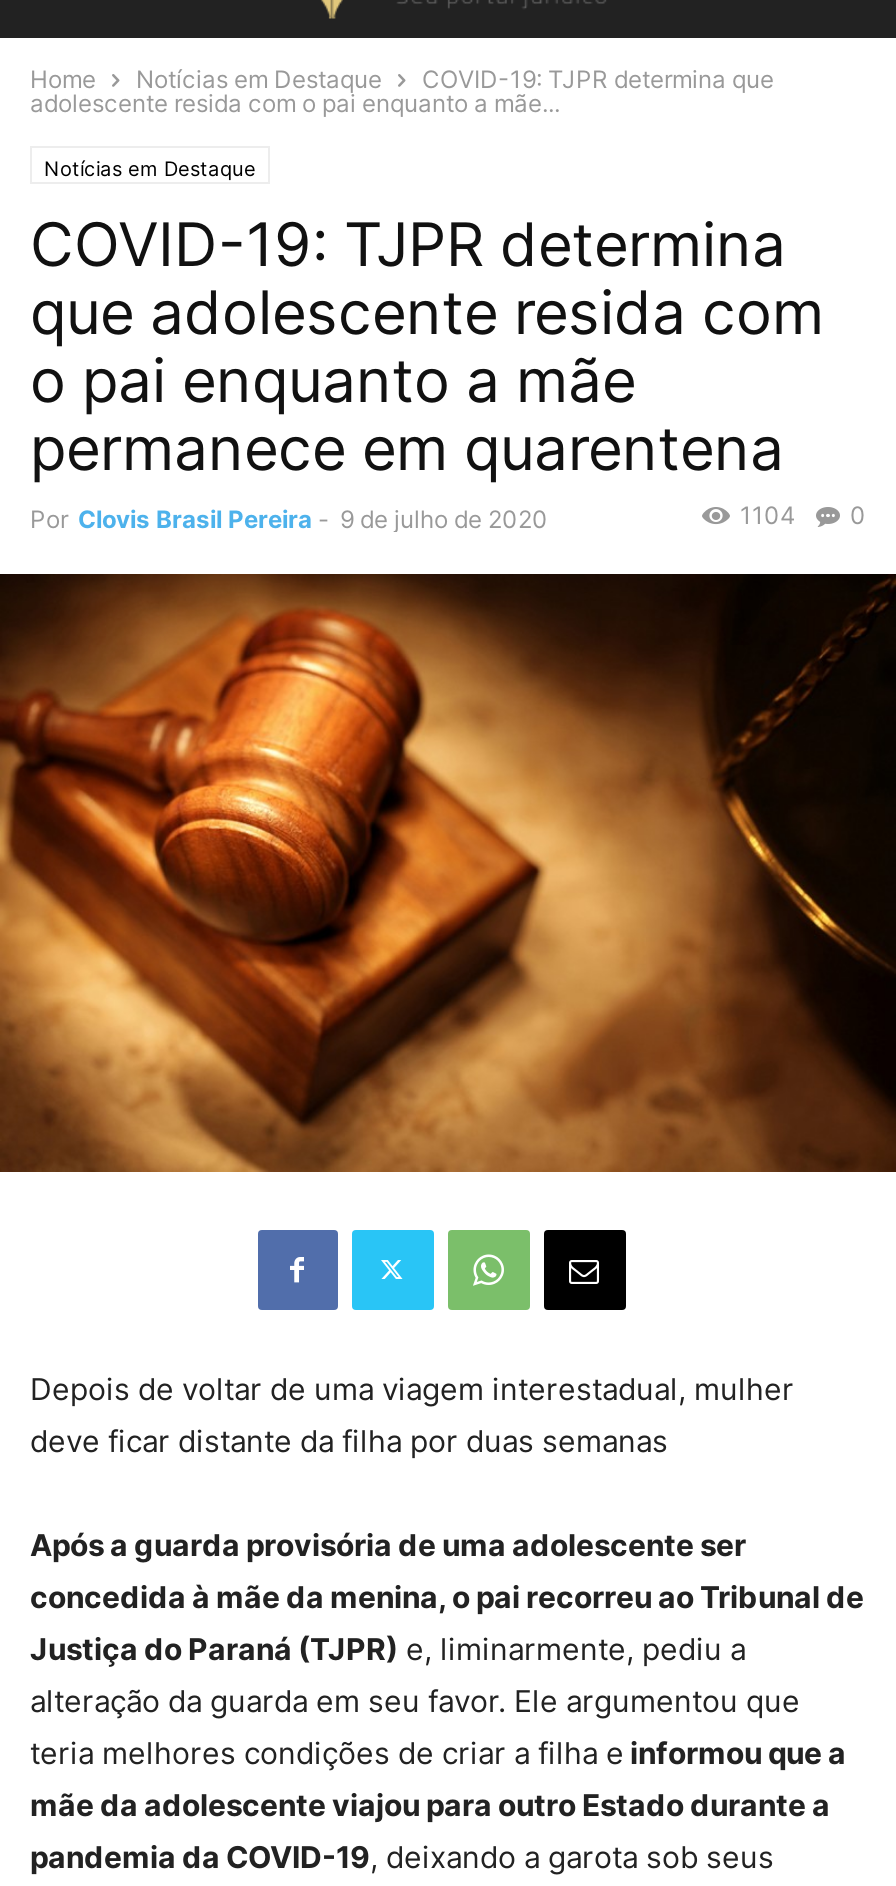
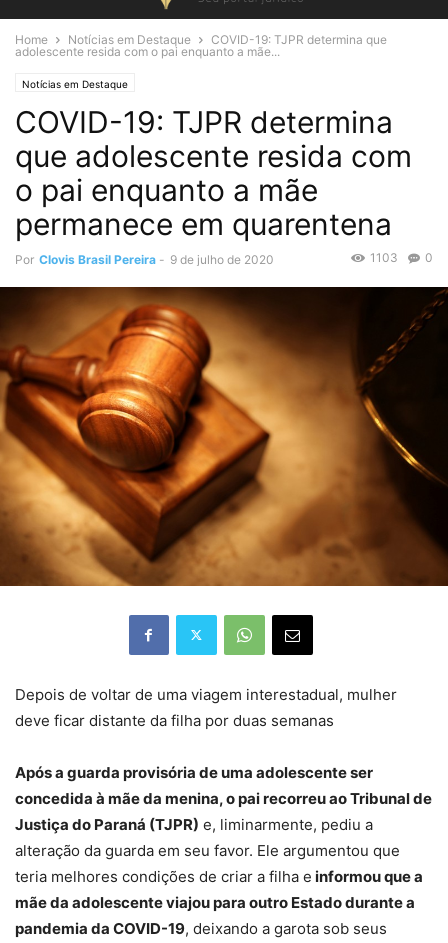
- 1104 0
+ 1103 0
